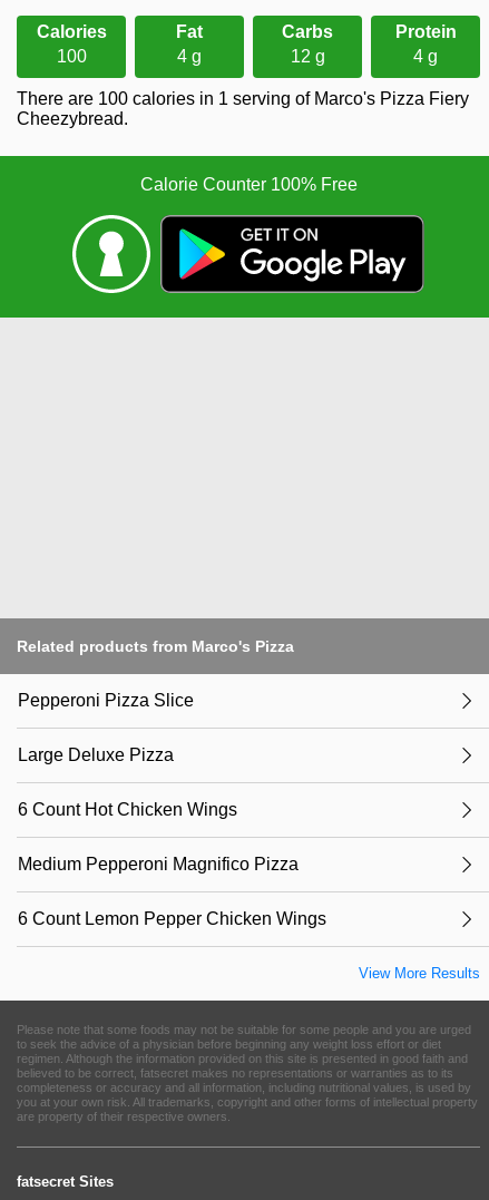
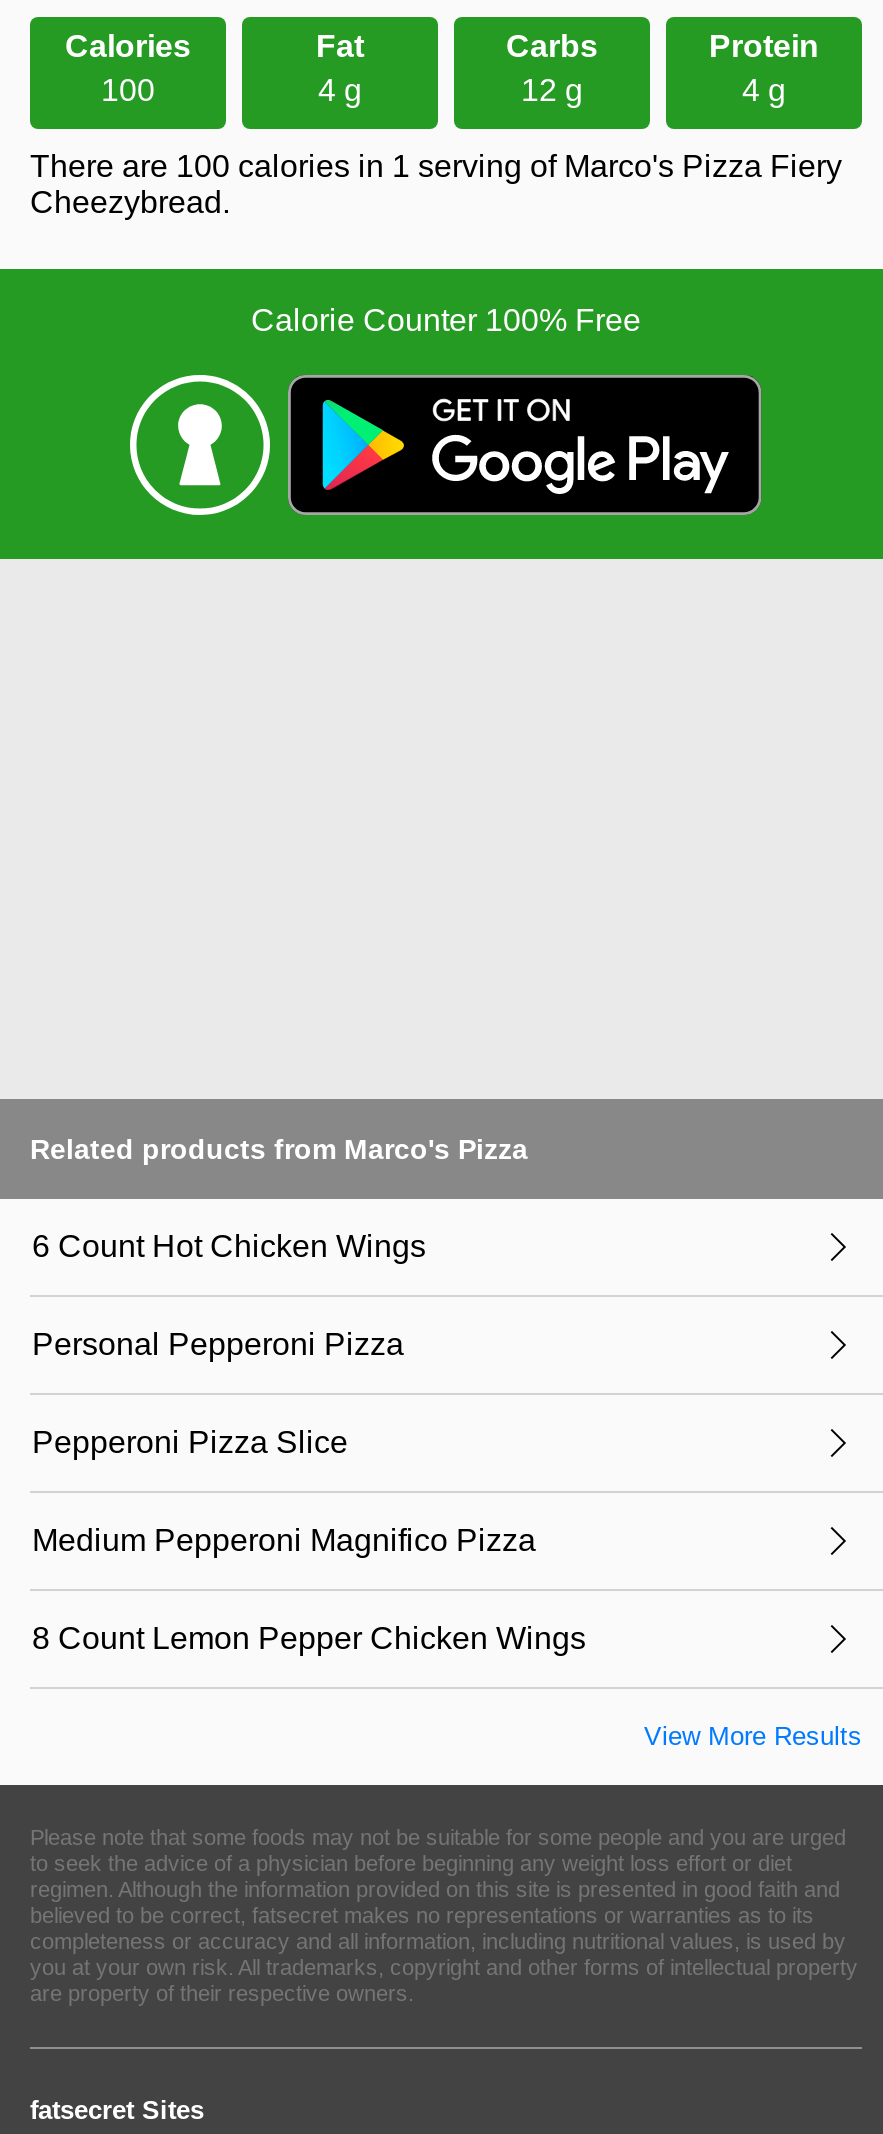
+ Personal Pepperoni Pizza

moved down: Pepperoni Pizza Slice

- Large Deluxe Pizza

moved up: 6 Count Hot Chicken Wings

- 6 Count Lemon Pepper Chicken Wings
+ 8 Count Lemon Pepper Chicken Wings
